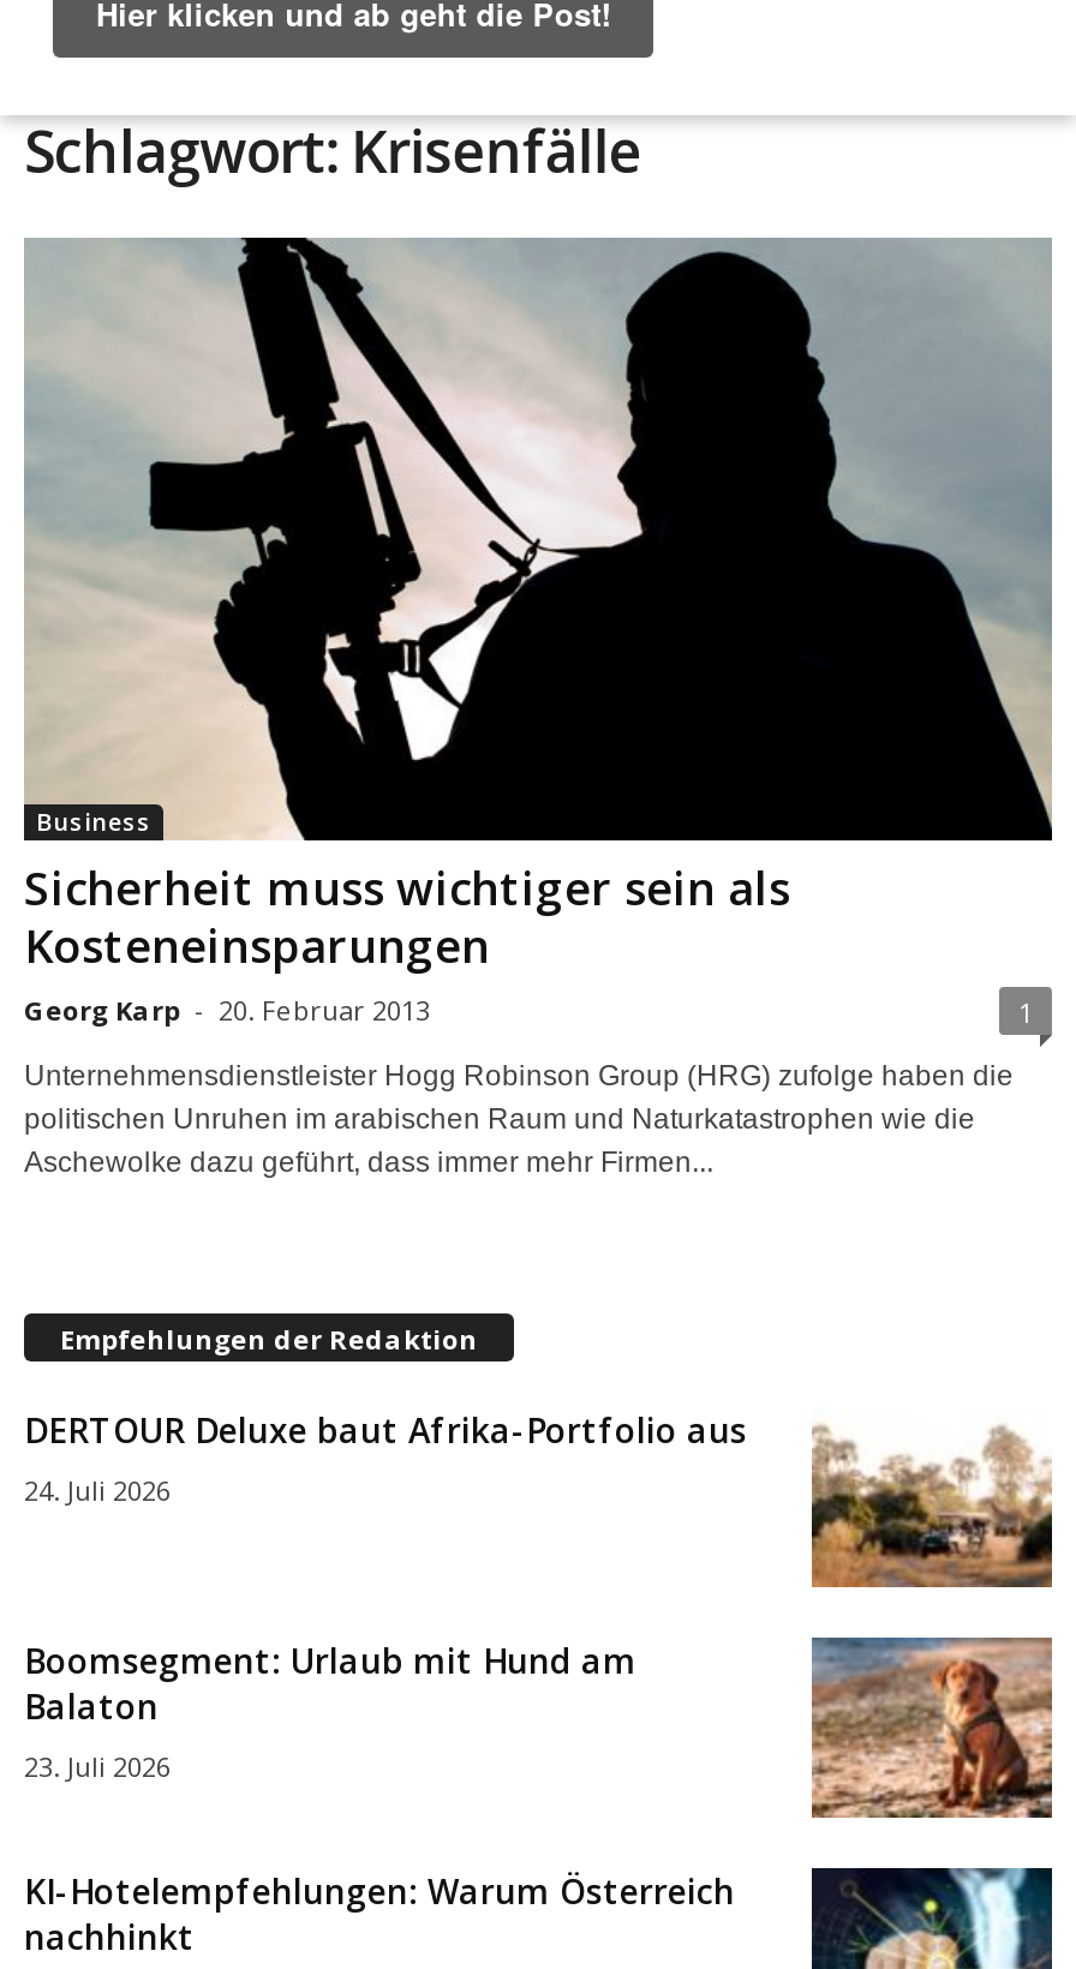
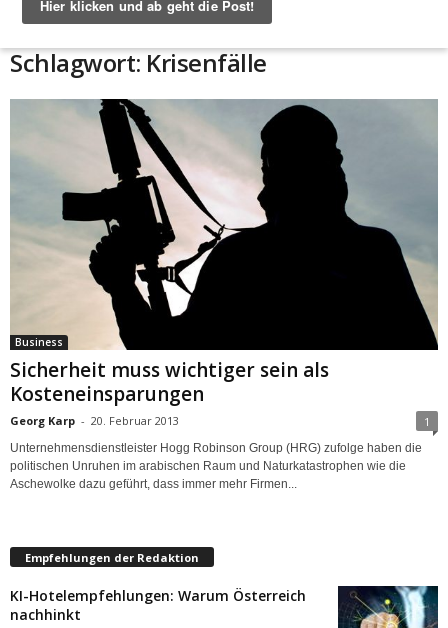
- [image]
- DERTOUR Deluxe baut Afrika-Portfolio aus
- 24. Juli 2026

- Boomsegment: Urlaub mit Hund am
- Balaton
- 23. Juli 2026

- [image]
